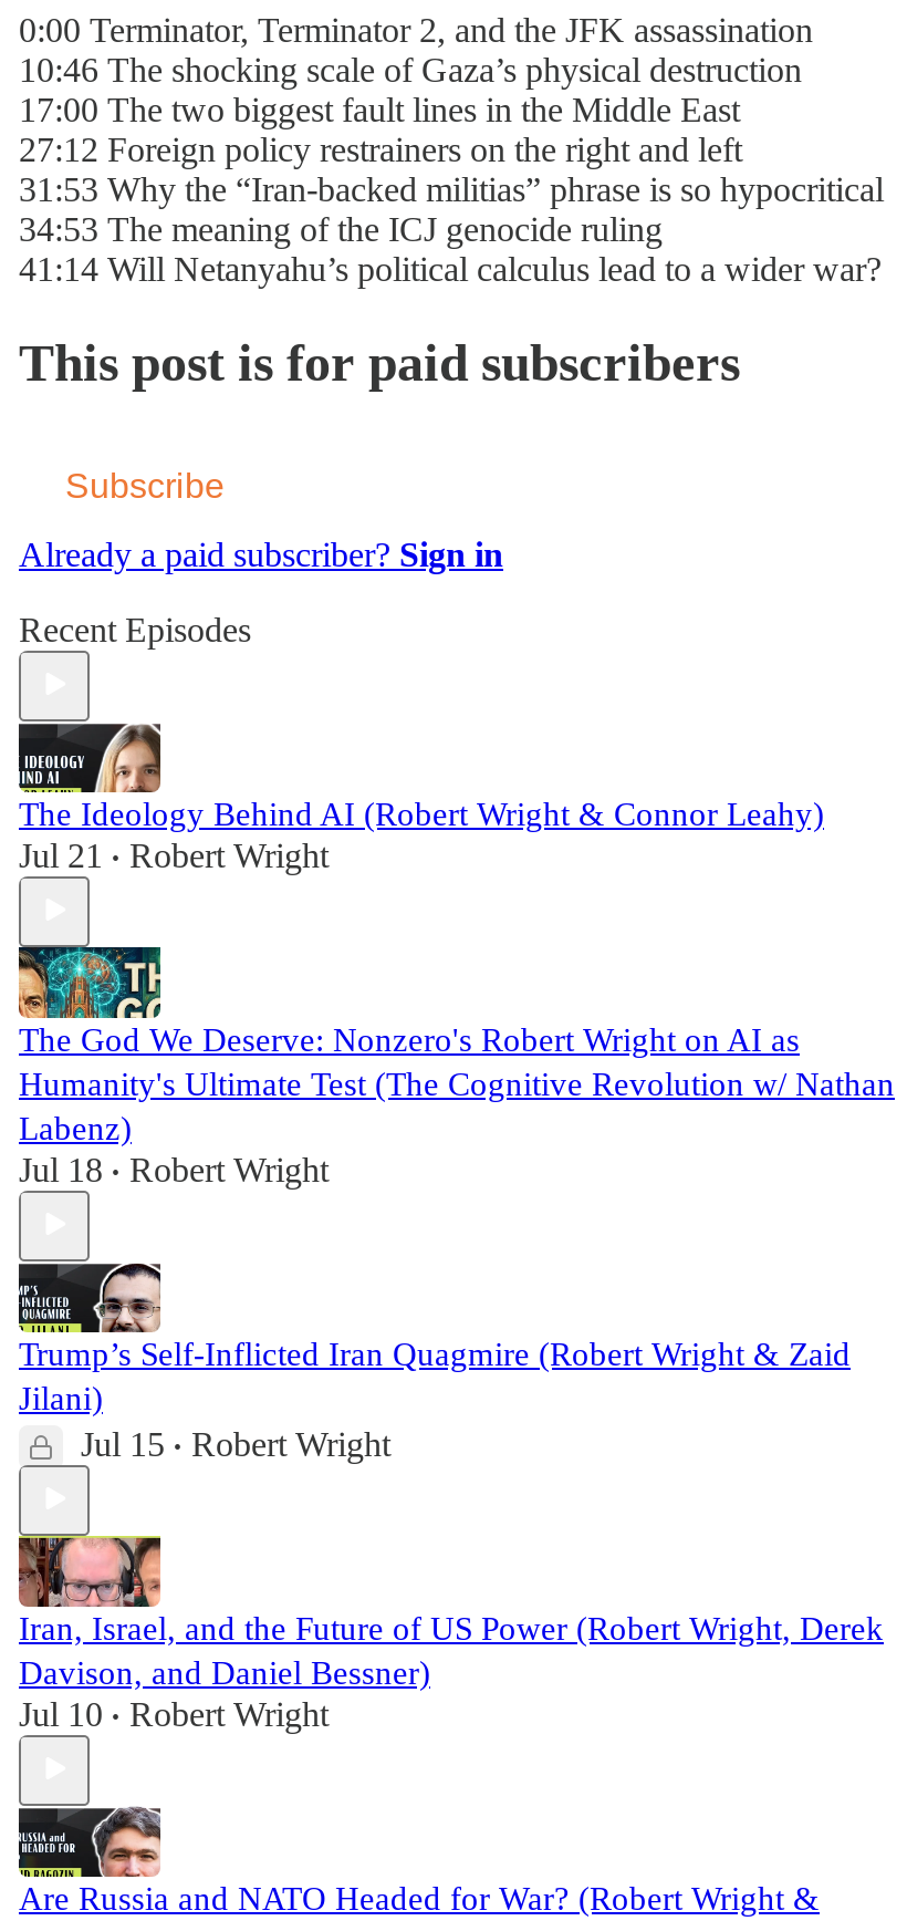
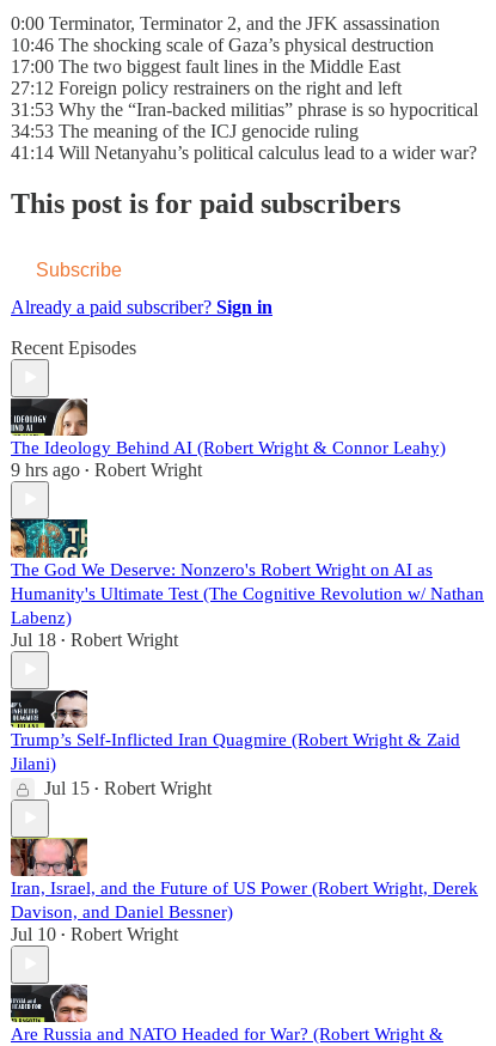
- Jul 21 • Robert Wright
+ 9 hrs ago • Robert Wright
